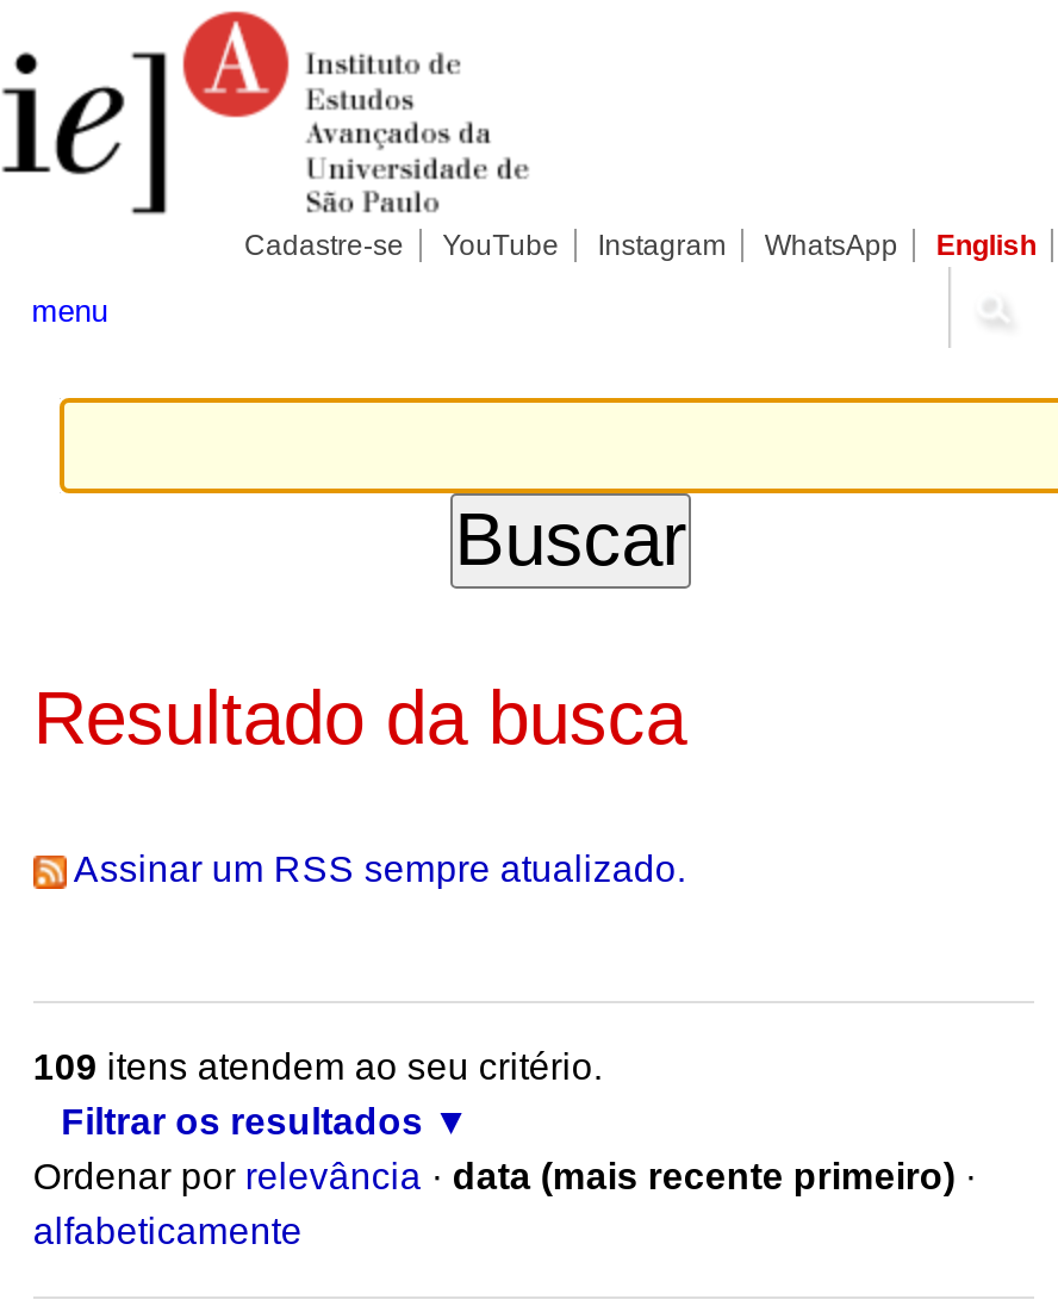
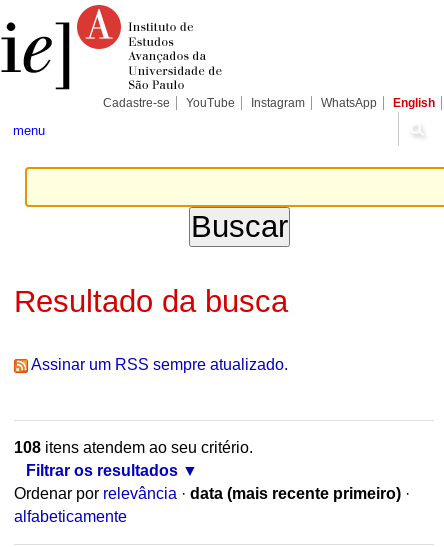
- 109 itens atendem ao seu critério.
+ 108 itens atendem ao seu critério.
